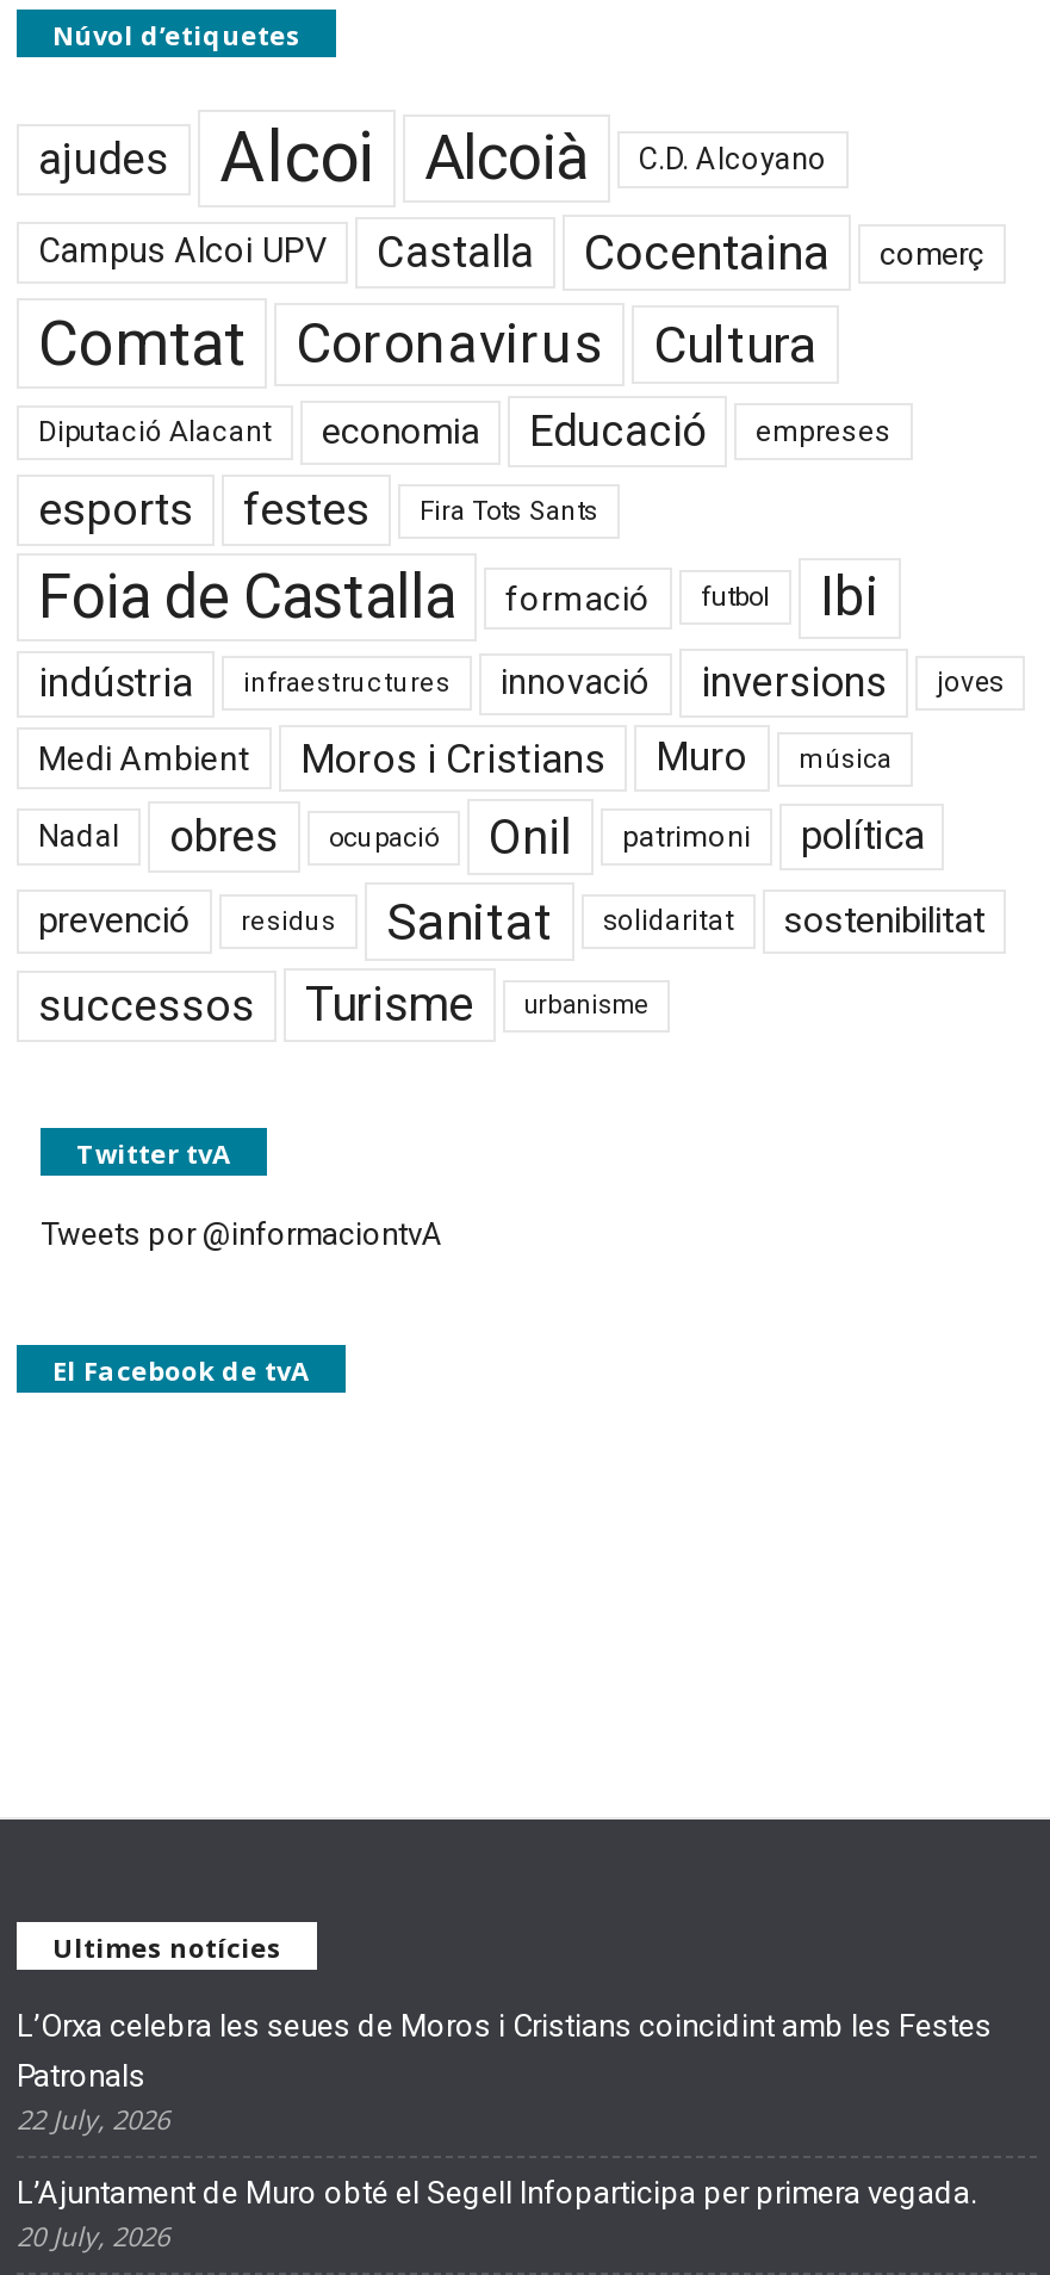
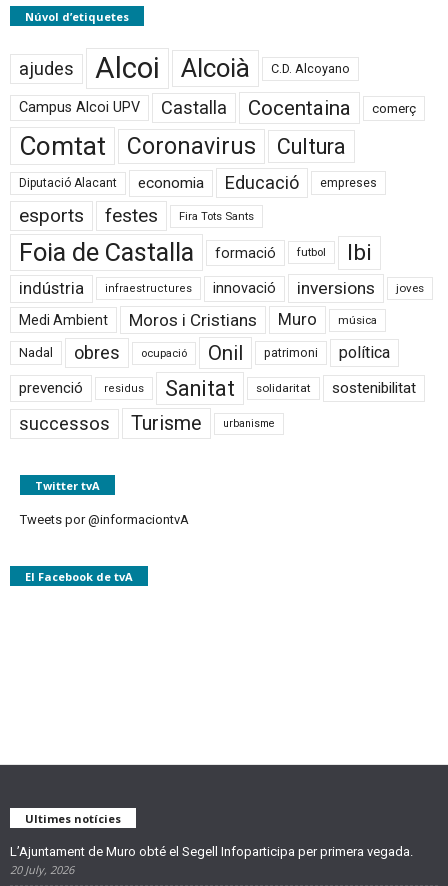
- L’Orxa celebra les seues de Moros i Cristians coincidint amb les Festes
- Patronals
- 22 July, 2026
